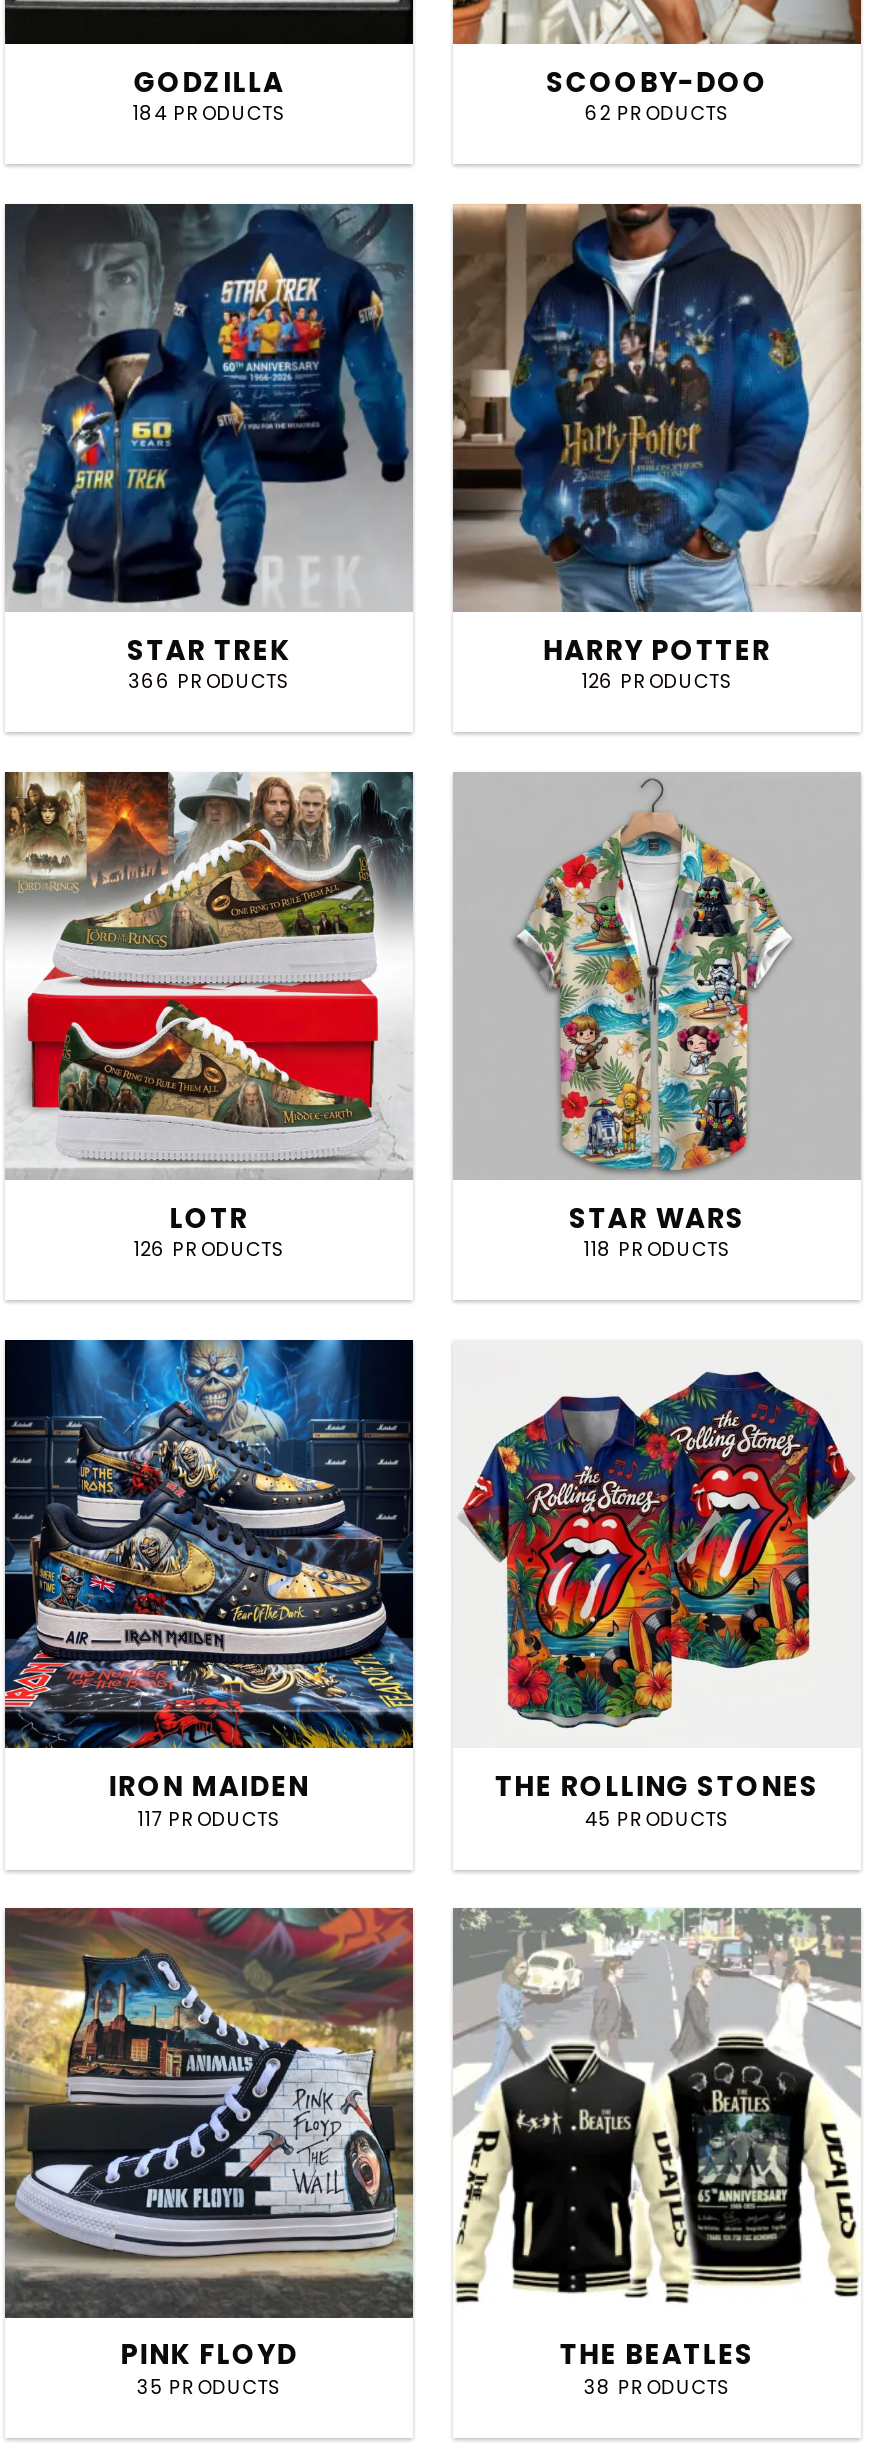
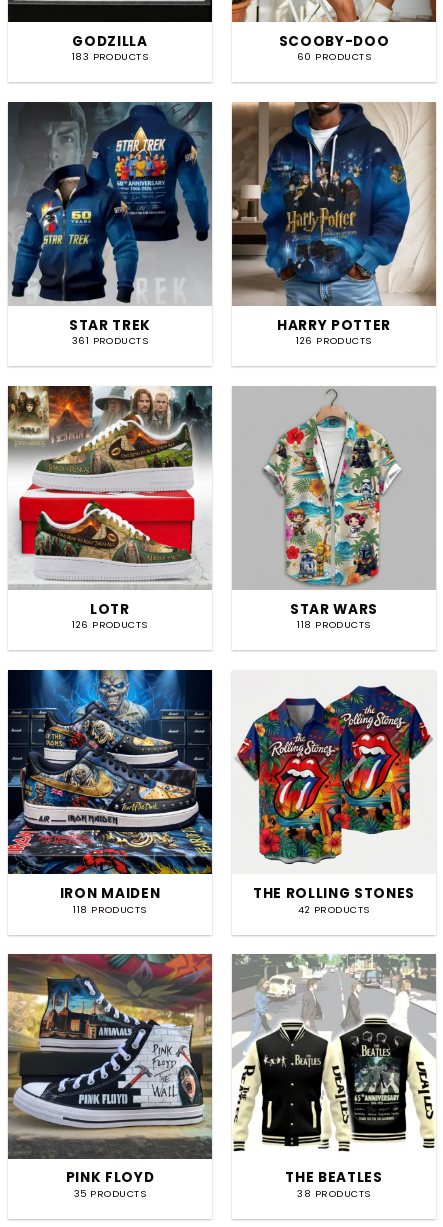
- 184 PRODUCTS
+ 183 PRODUCTS

- 62 PRODUCTS
+ 60 PRODUCTS

- 366 PRODUCTS
+ 361 PRODUCTS

- 117 PRODUCTS
+ 118 PRODUCTS

- 45 PRODUCTS
+ 42 PRODUCTS
